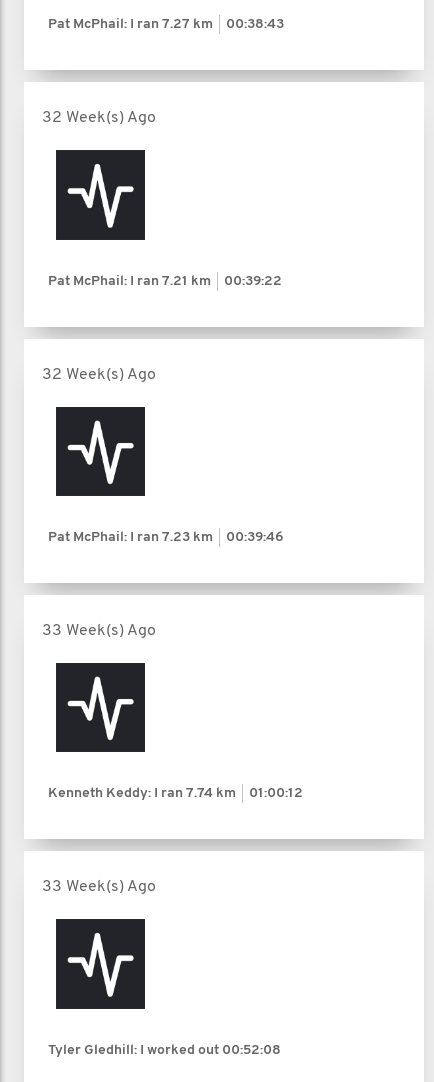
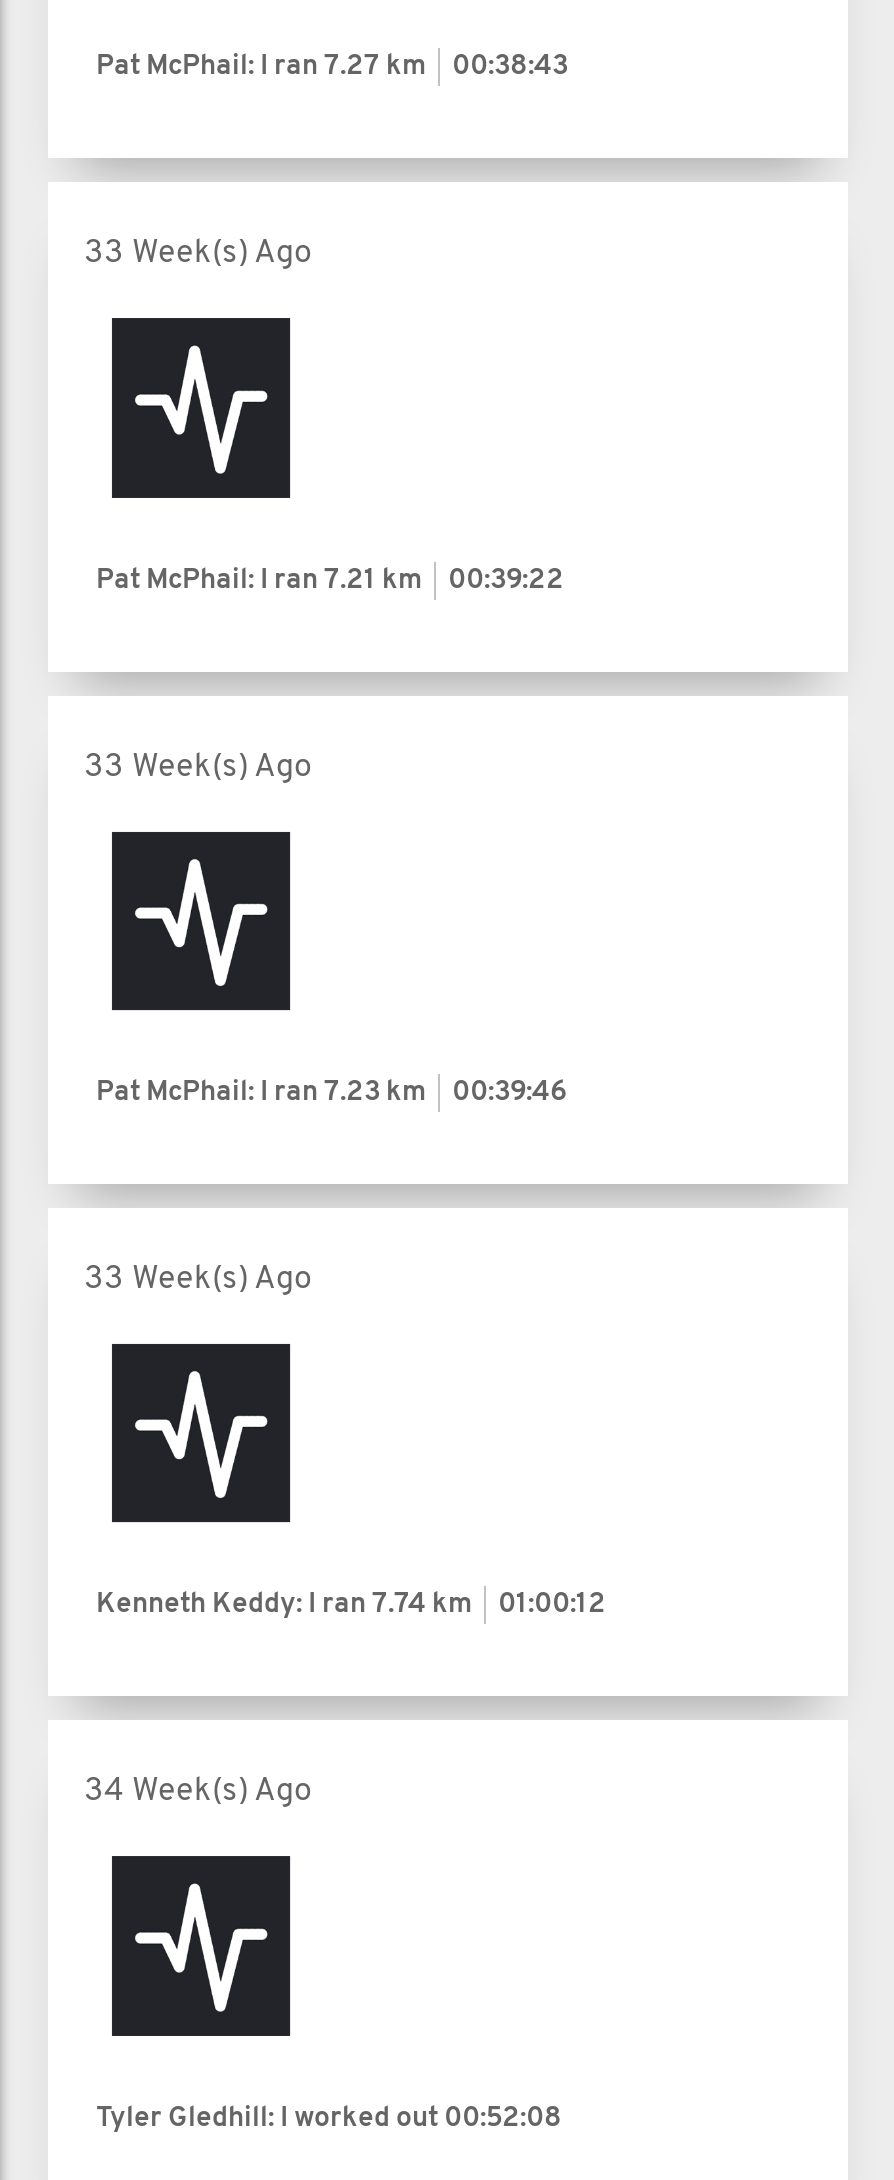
- 32 Week(s) Ago
+ 33 Week(s) Ago

- 32 Week(s) Ago
+ 33 Week(s) Ago

- 33 Week(s) Ago
+ 34 Week(s) Ago
